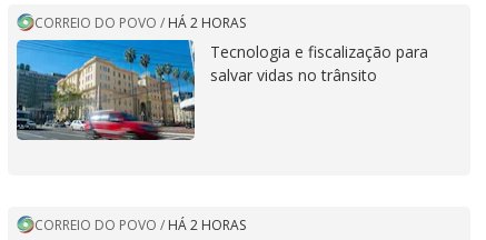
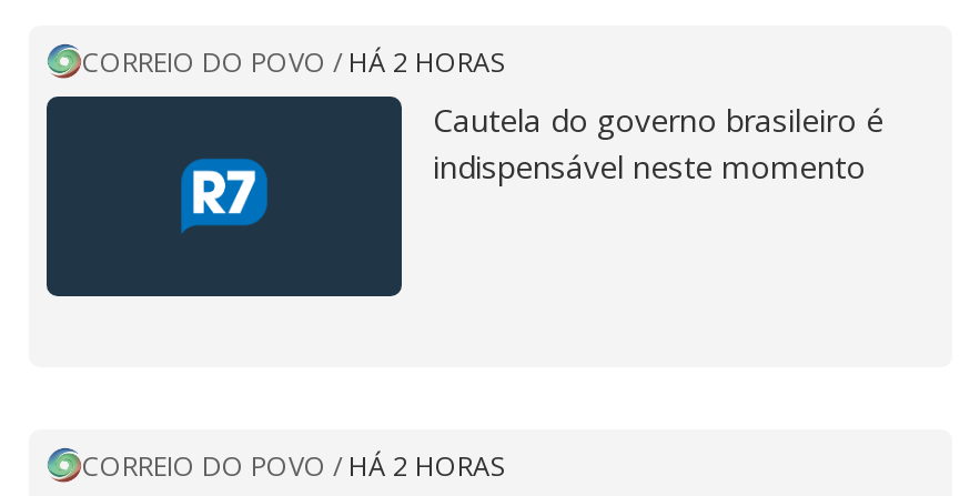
- [image]
- Tecnologia e fiscalização para
- salvar vidas no trânsito
+ [image]
+ Cautela do governo brasileiro é
+ indispensável neste momento
